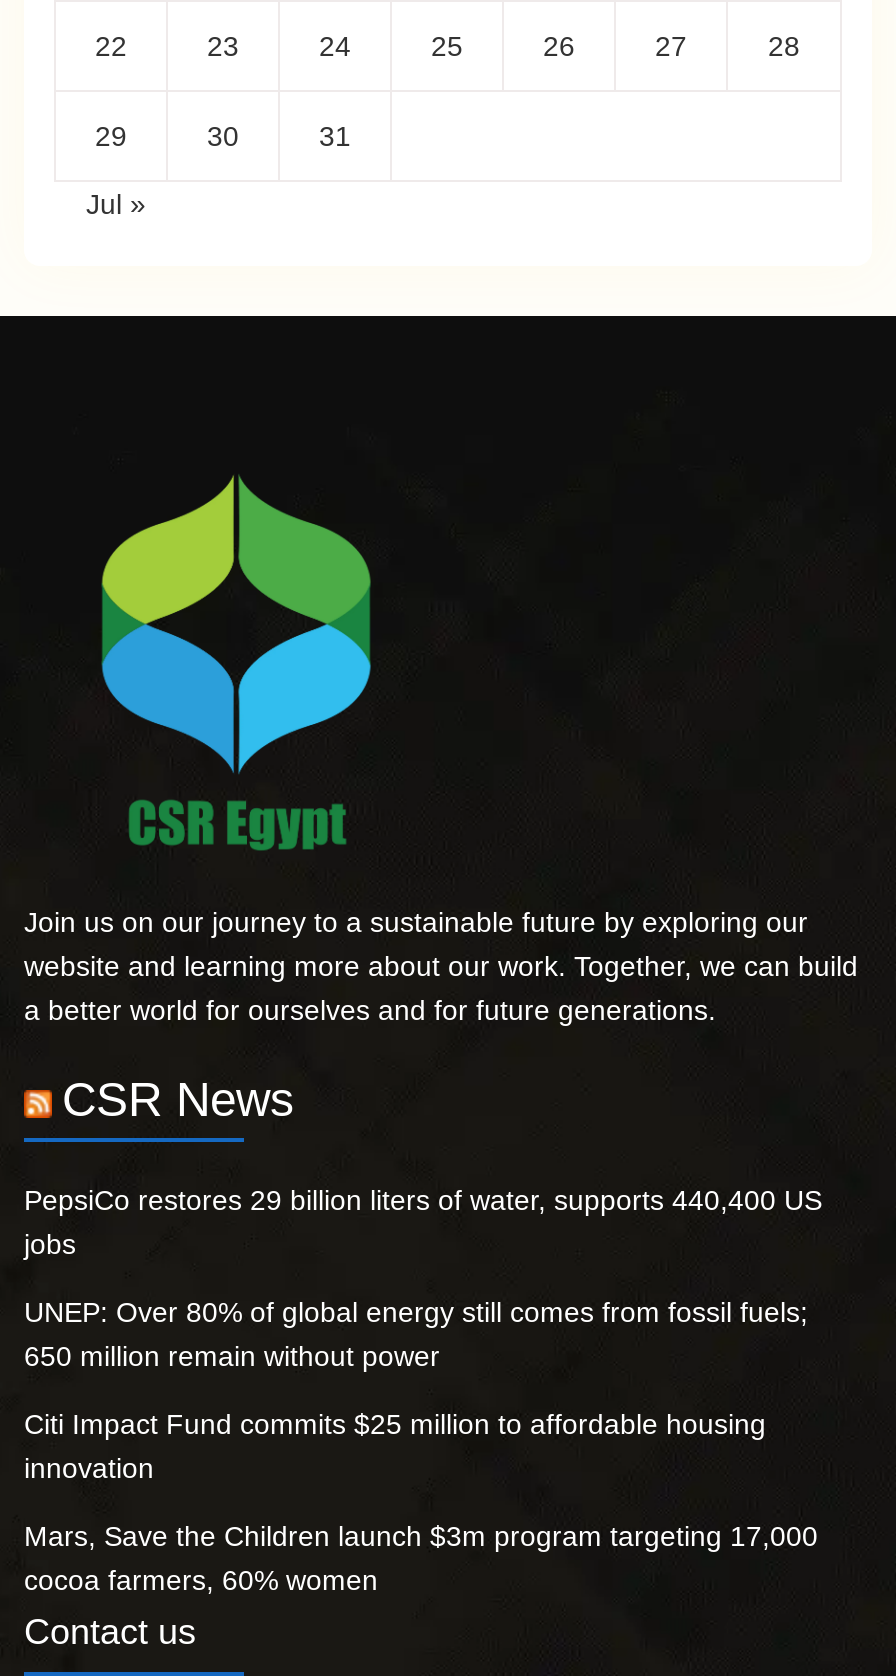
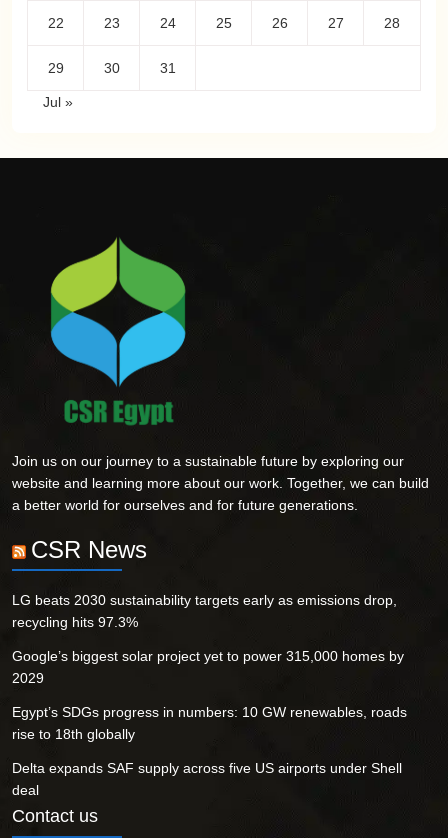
- PepsiCo restores 29 billion liters of water, supports 440,400 US
- jobs
+ LG beats 2030 sustainability targets early as emissions drop,
+ recycling hits 97.3%

- UNEP: Over 80% of global energy still comes from fossil fuels;
- 650 million remain without power
+ Google’s biggest solar project yet to power 315,000 homes by
+ 2029

- Citi Impact Fund commits $25 million to affordable housing
- innovation
+ Egypt’s SDGs progress in numbers: 10 GW renewables, roads
+ rise to 18th globally

- Mars, Save the Children launch $3m program targeting 17,000
- cocoa farmers, 60% women
+ Delta expands SAF supply across five US airports under Shell
+ deal
